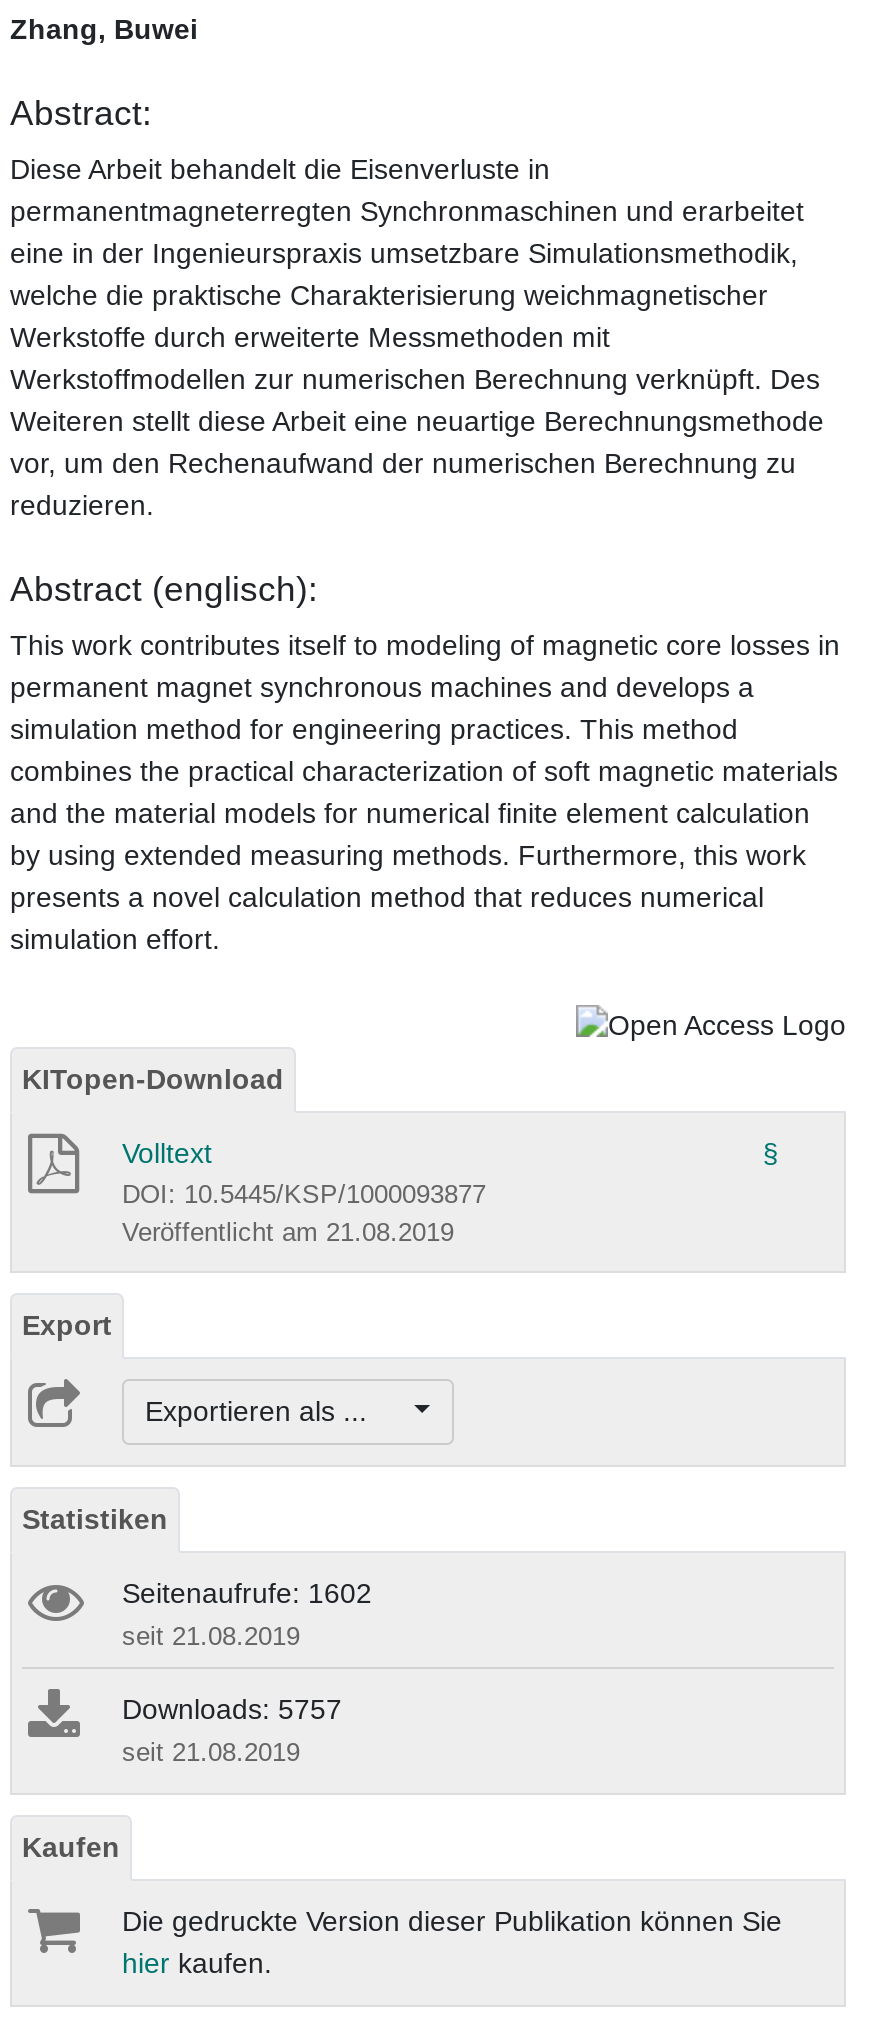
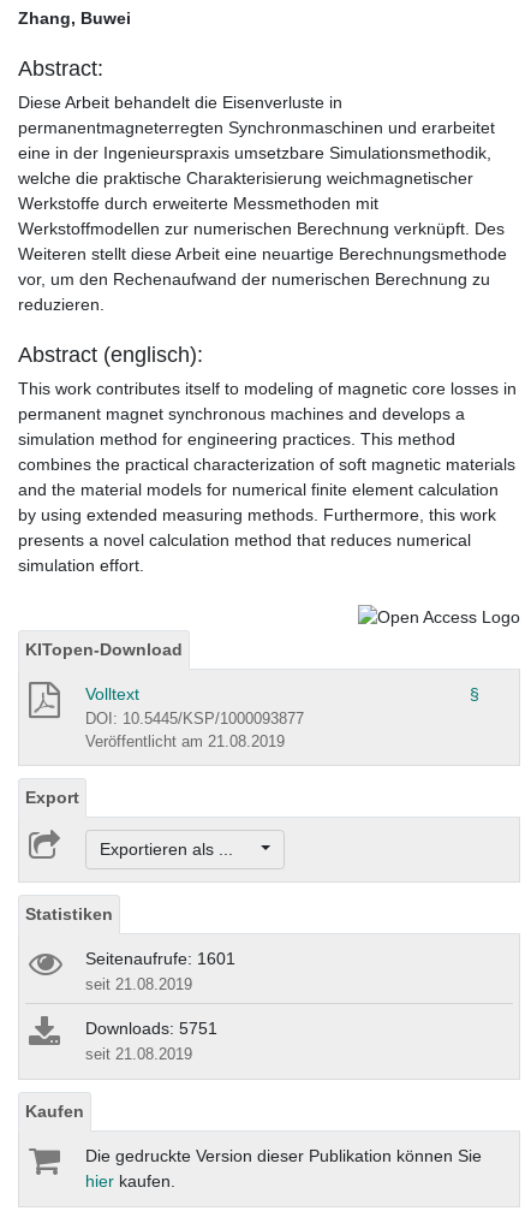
- Seitenaufrufe: 1602
+ Seitenaufrufe: 1601

- Downloads: 5757
+ Downloads: 5751
